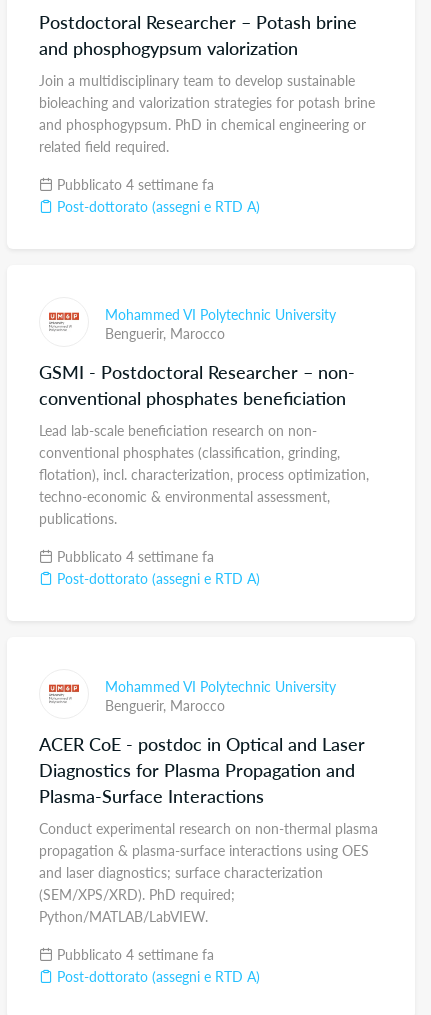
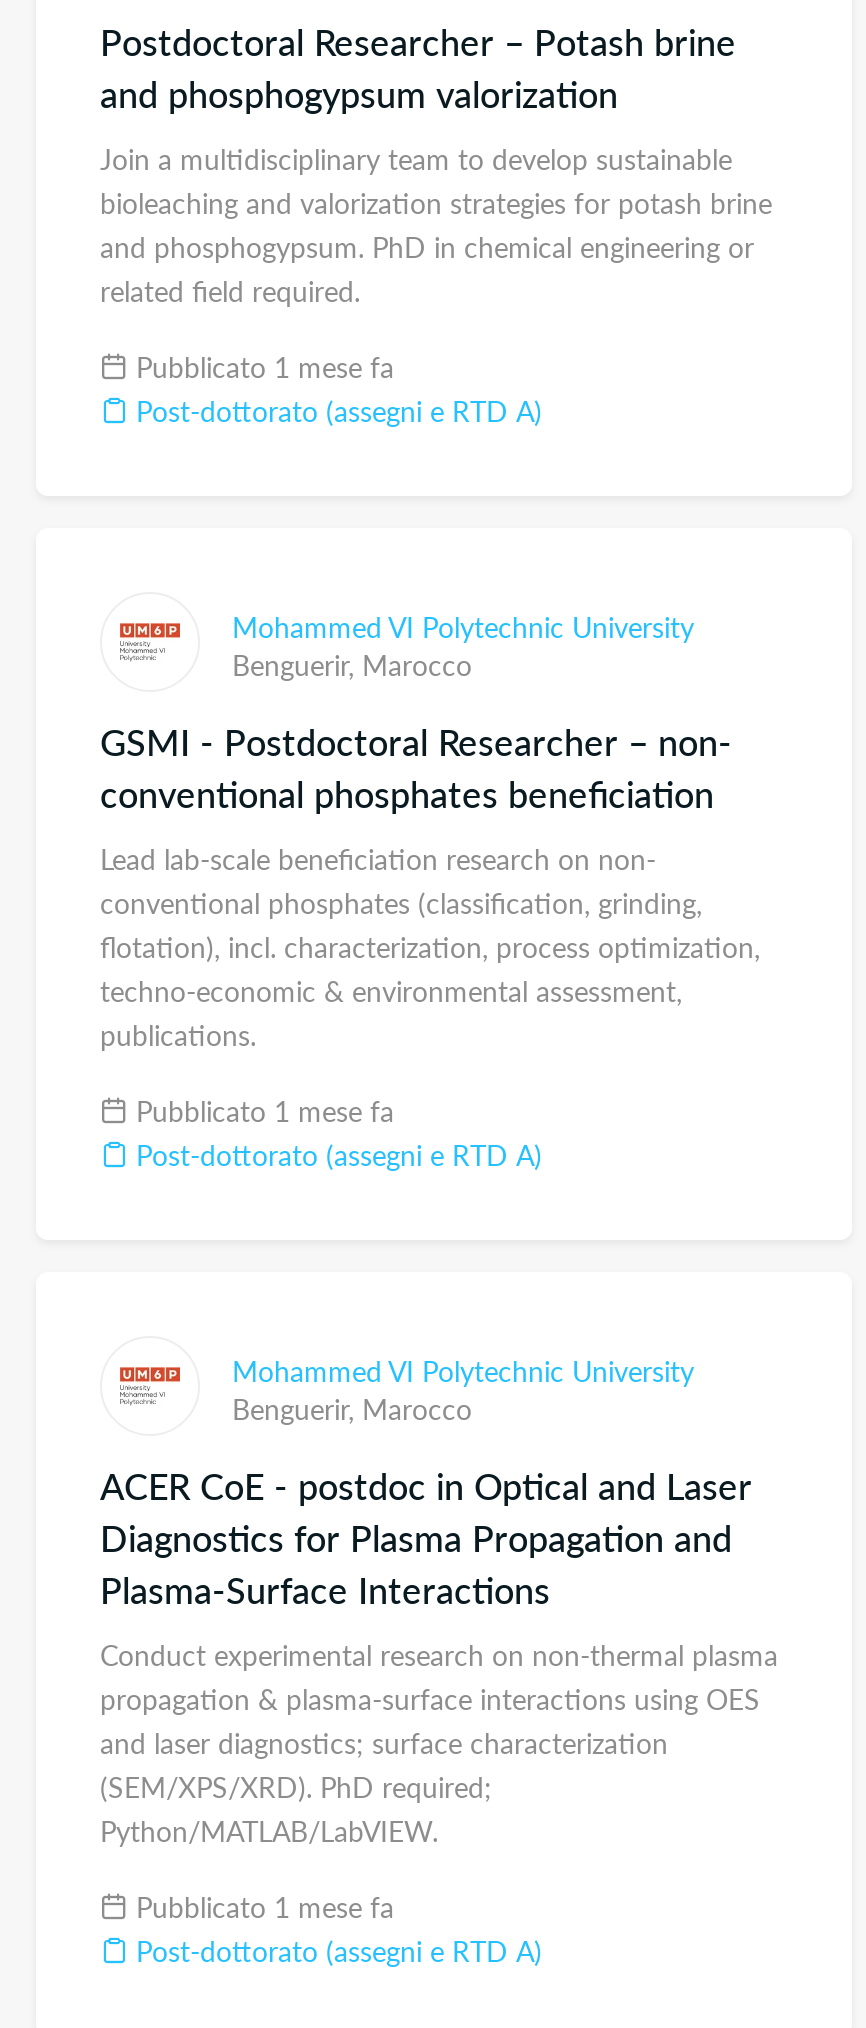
- Pubblicato 4 settimane fa
+ Pubblicato 1 mese fa

- Pubblicato 4 settimane fa
+ Pubblicato 1 mese fa

- Pubblicato 4 settimane fa
+ Pubblicato 1 mese fa
